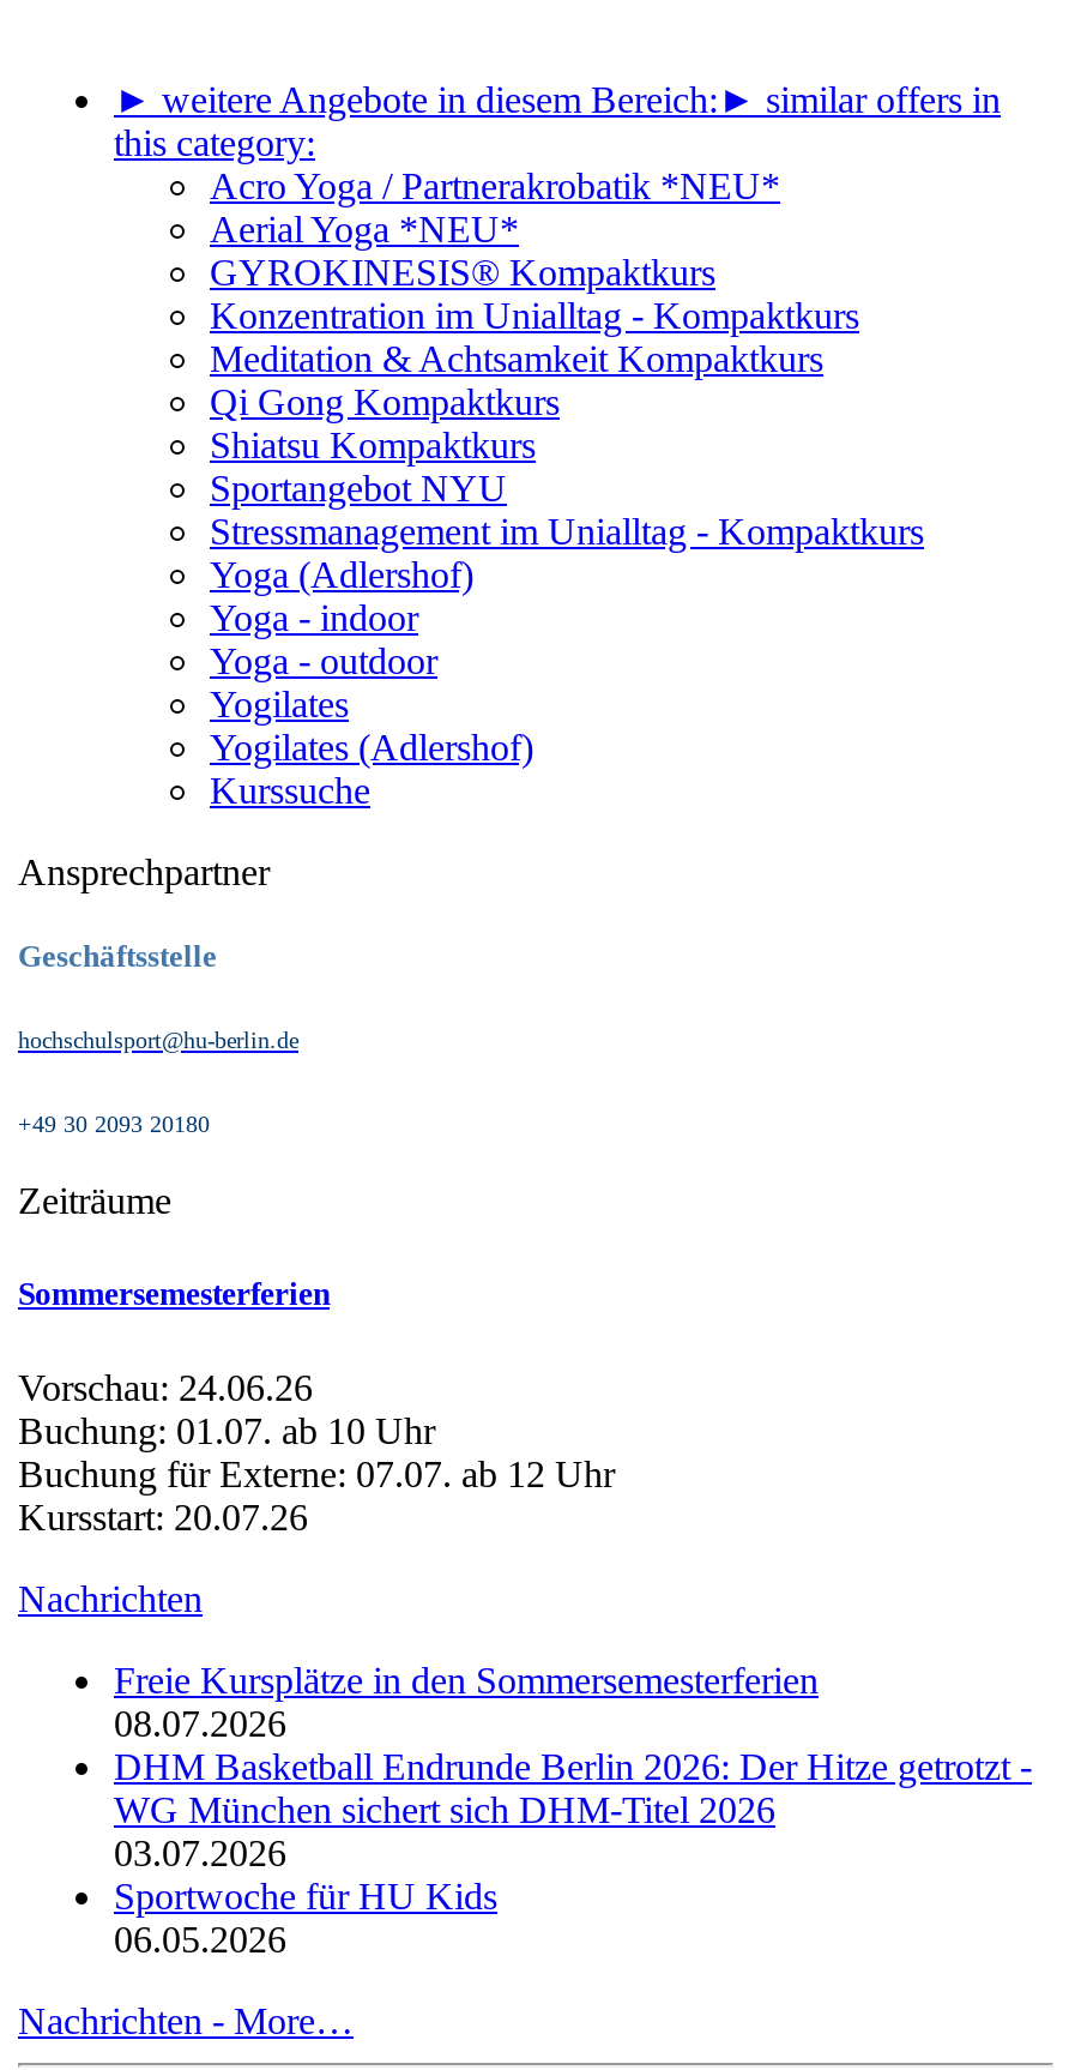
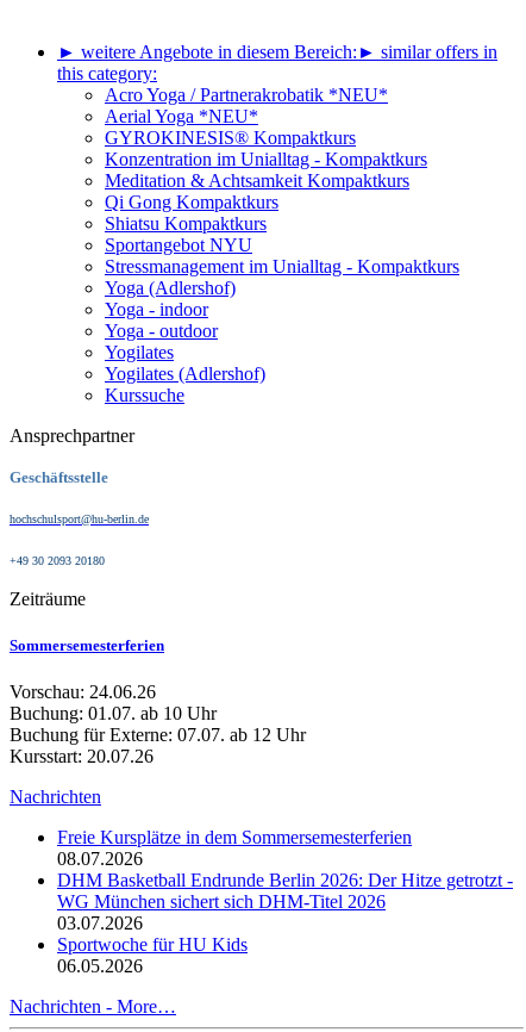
- Freie Kursplätze in den Sommersemesterferien
+ Freie Kursplätze in dem Sommersemesterferien
